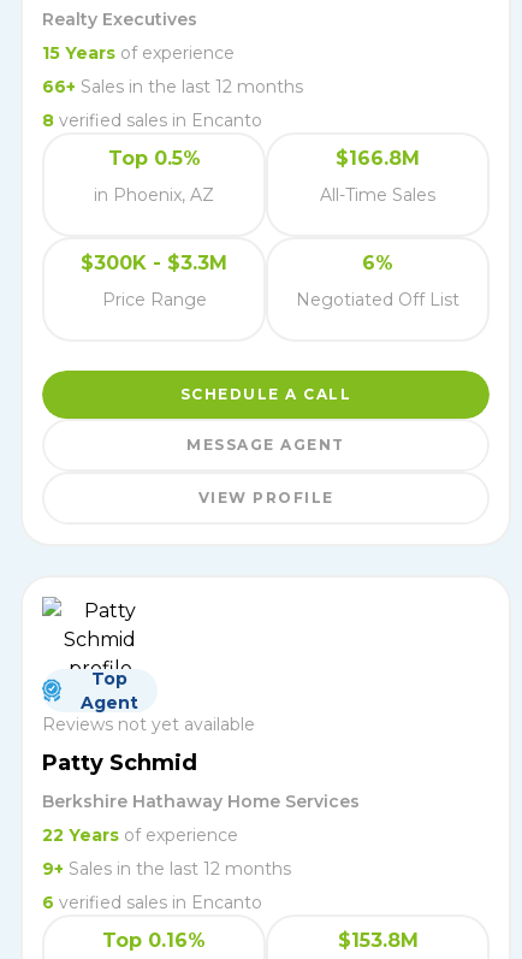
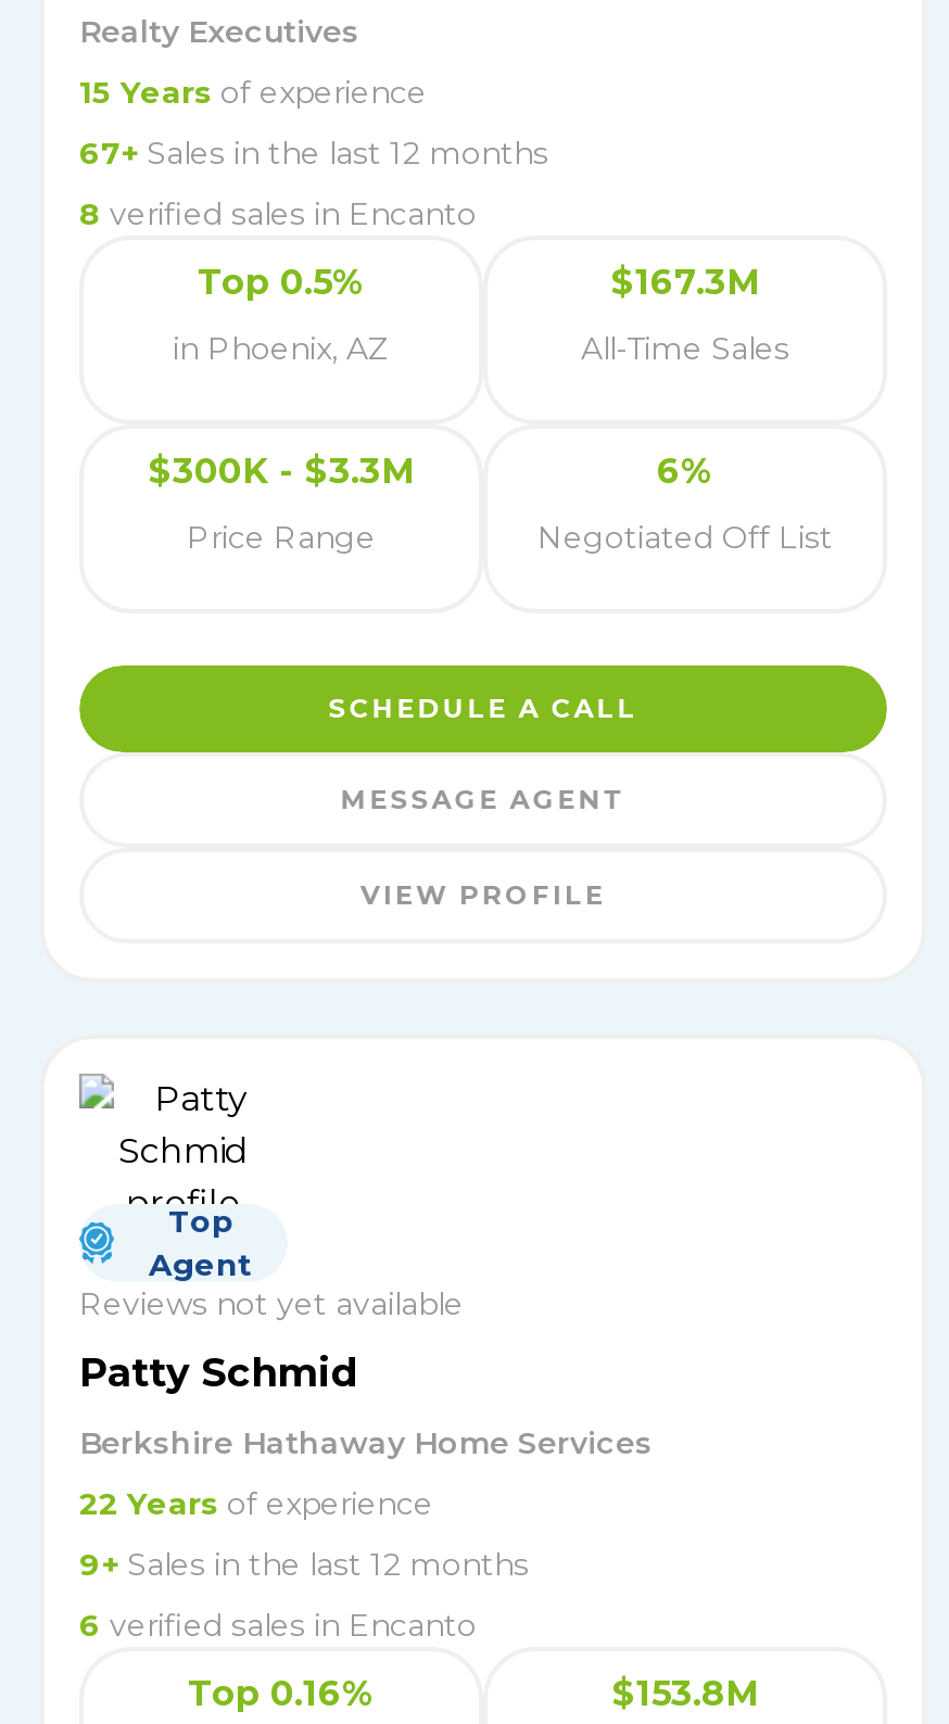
- 66+ Sales in the last 12 months
+ 67+ Sales in the last 12 months

- $166.8M
+ $167.3M
